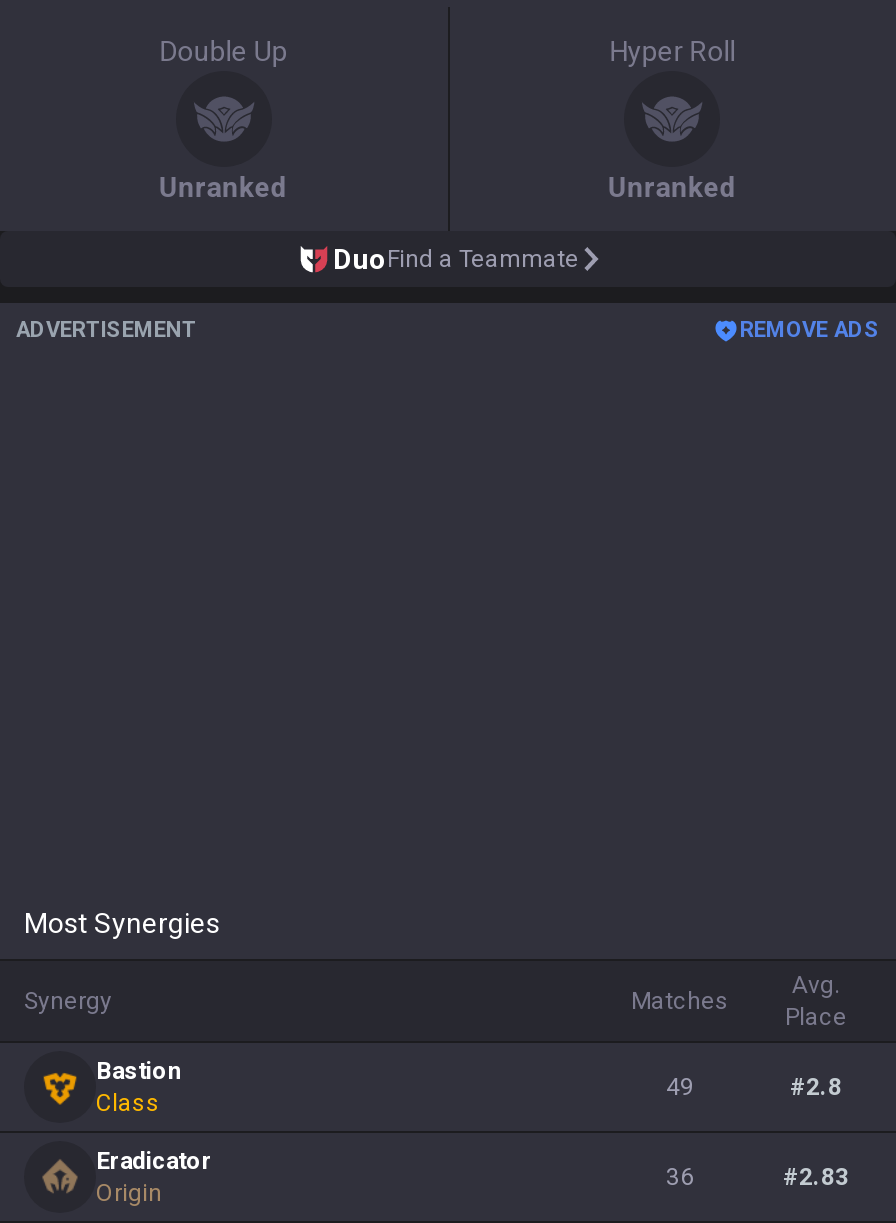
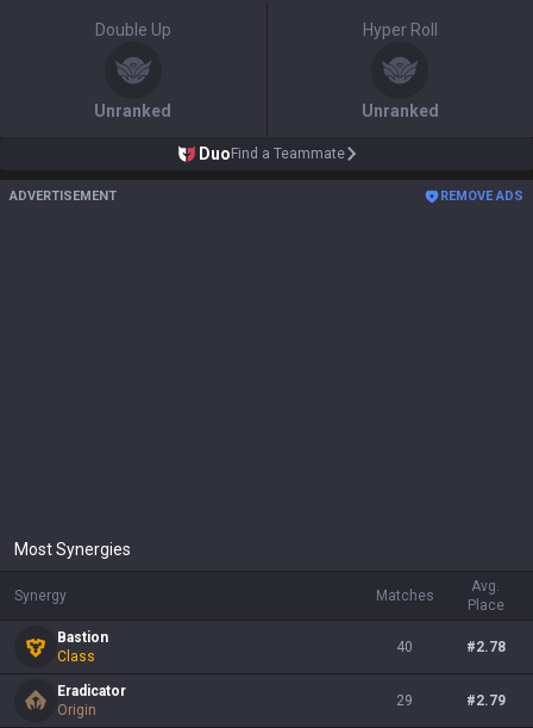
- 49
+ 40

- #2.8
+ #2.78

- 36
+ 29

- #2.83
+ #2.79
